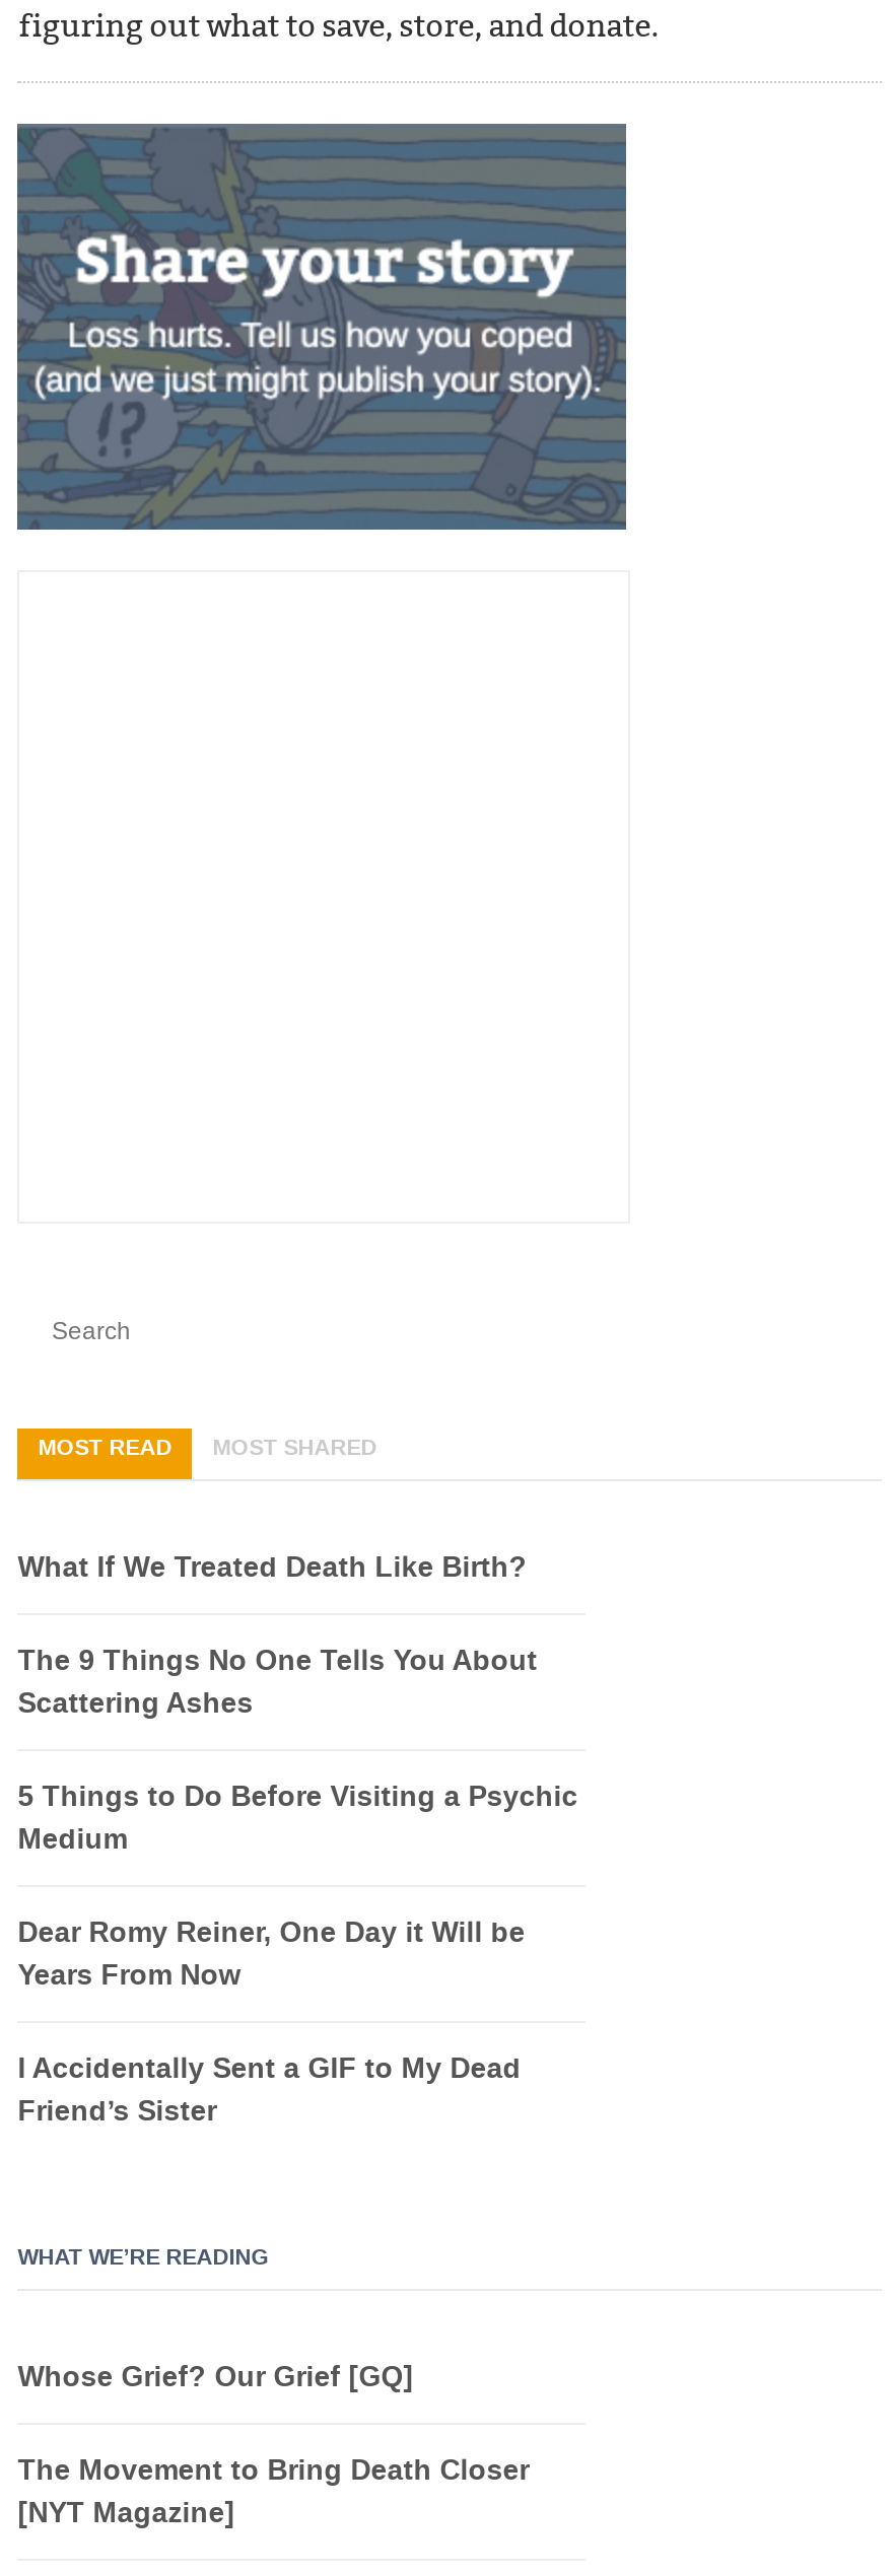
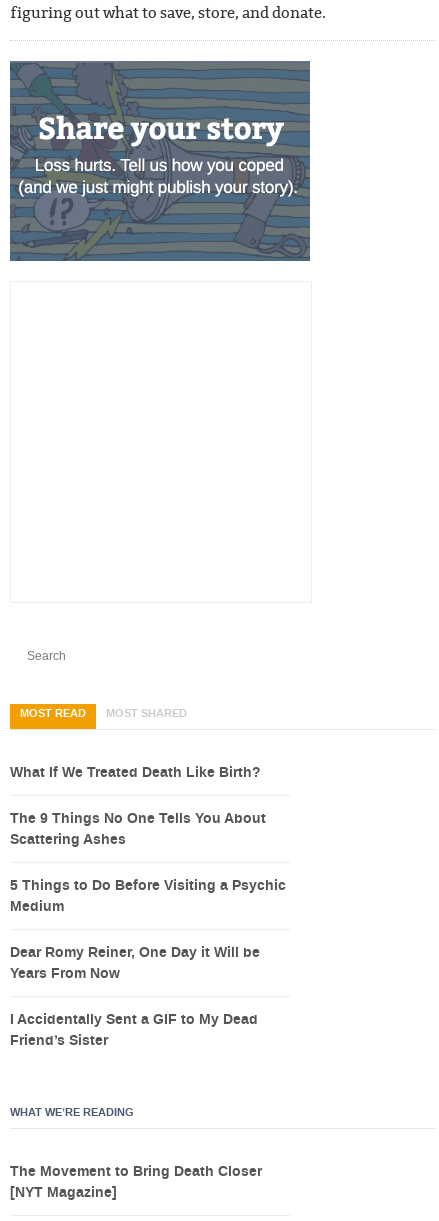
- Whose Grief? Our Grief [GQ]
